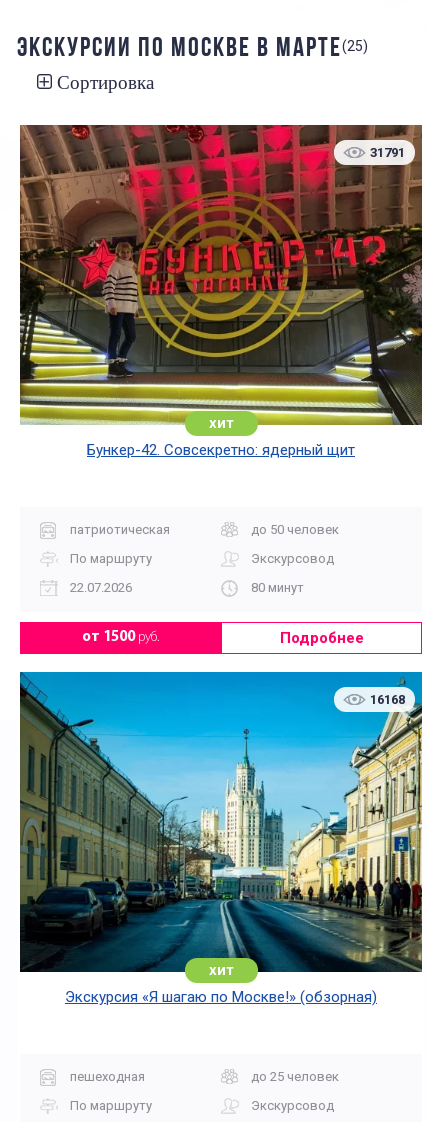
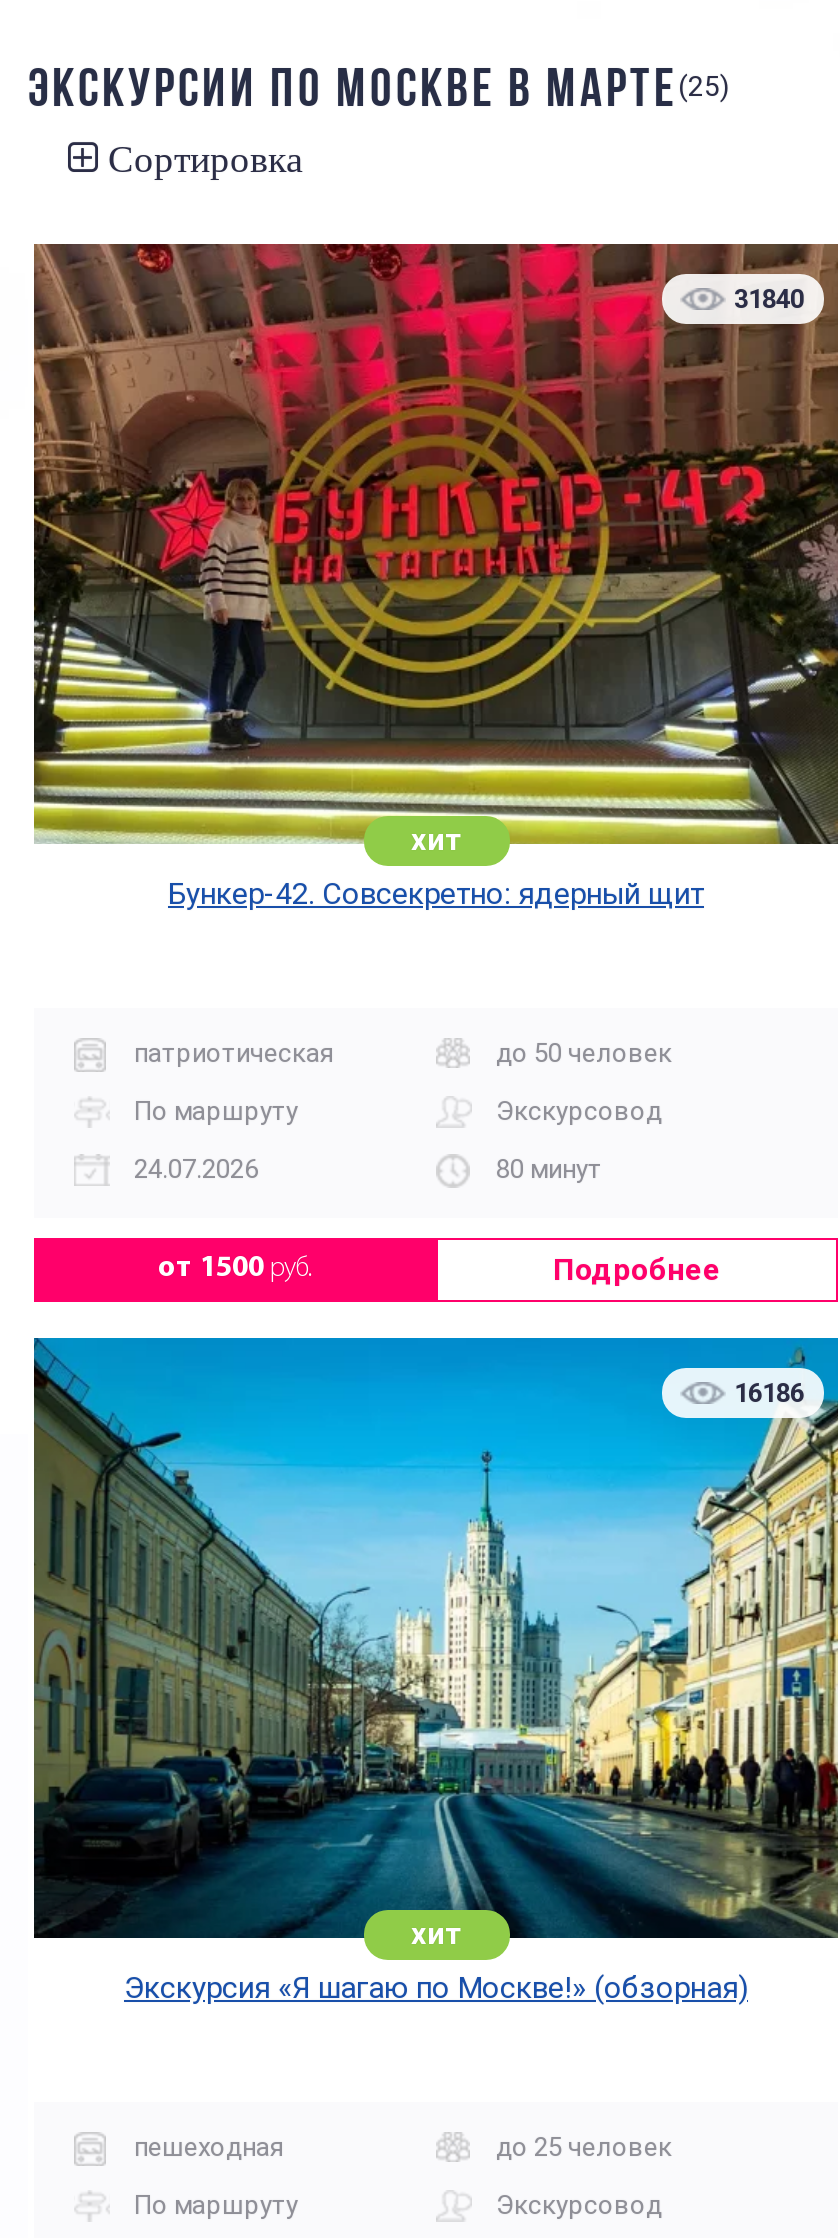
- 31791
+ 31840

- 22.07.2026
+ 24.07.2026

- 16168
+ 16186
